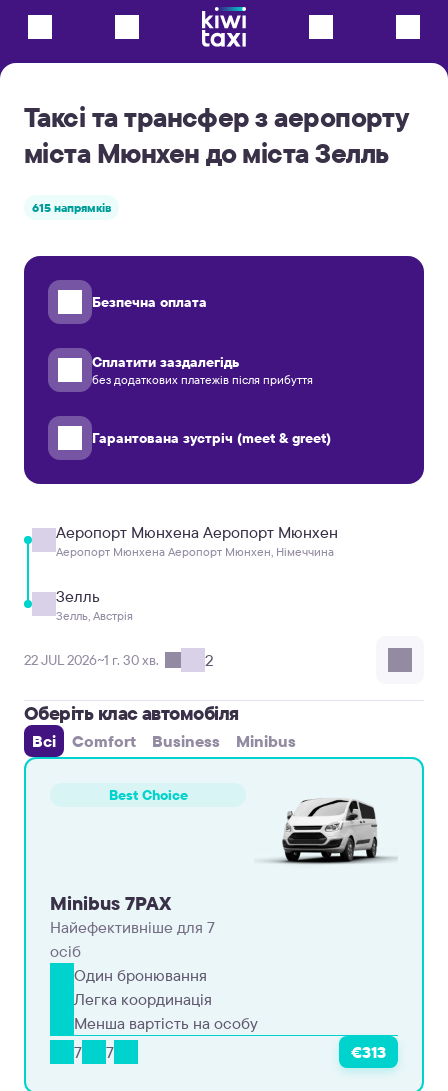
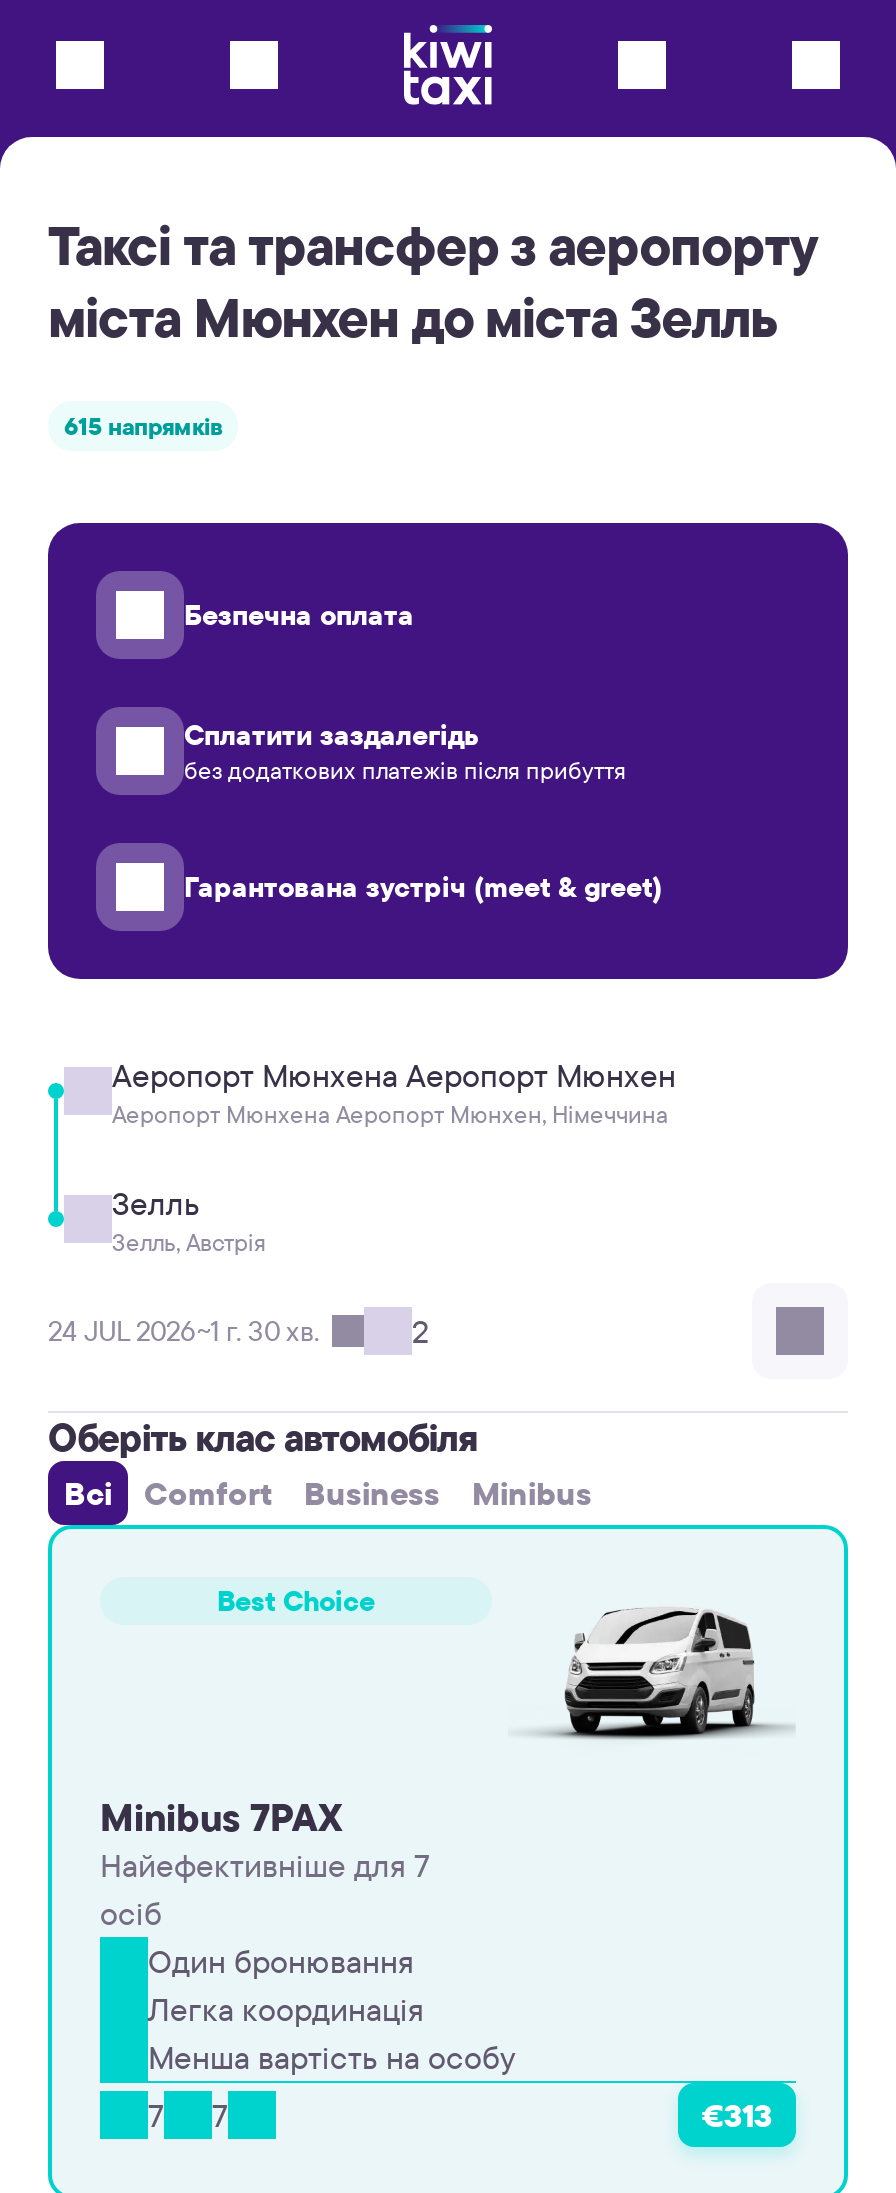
- 22 JUL 2026~1 г. 30 хв.
+ 24 JUL 2026~1 г. 30 хв.
